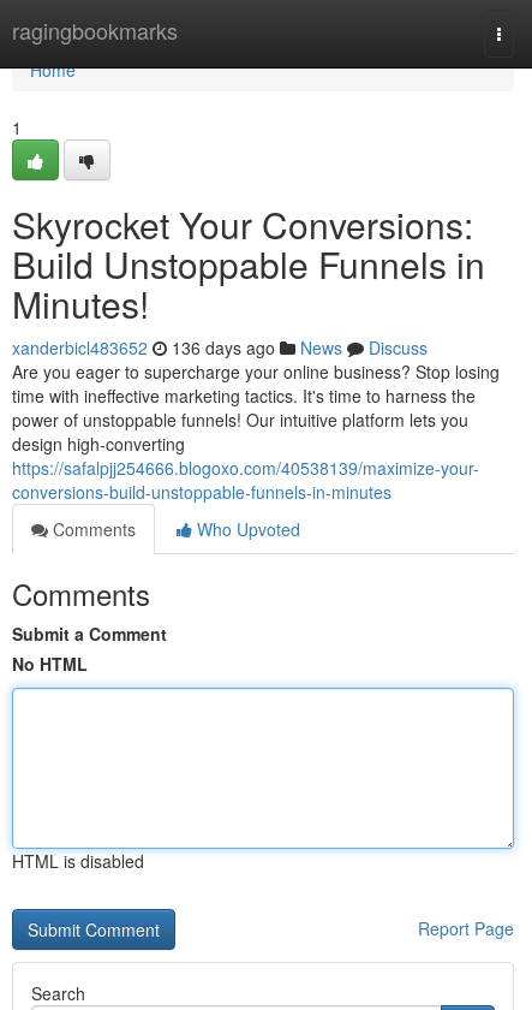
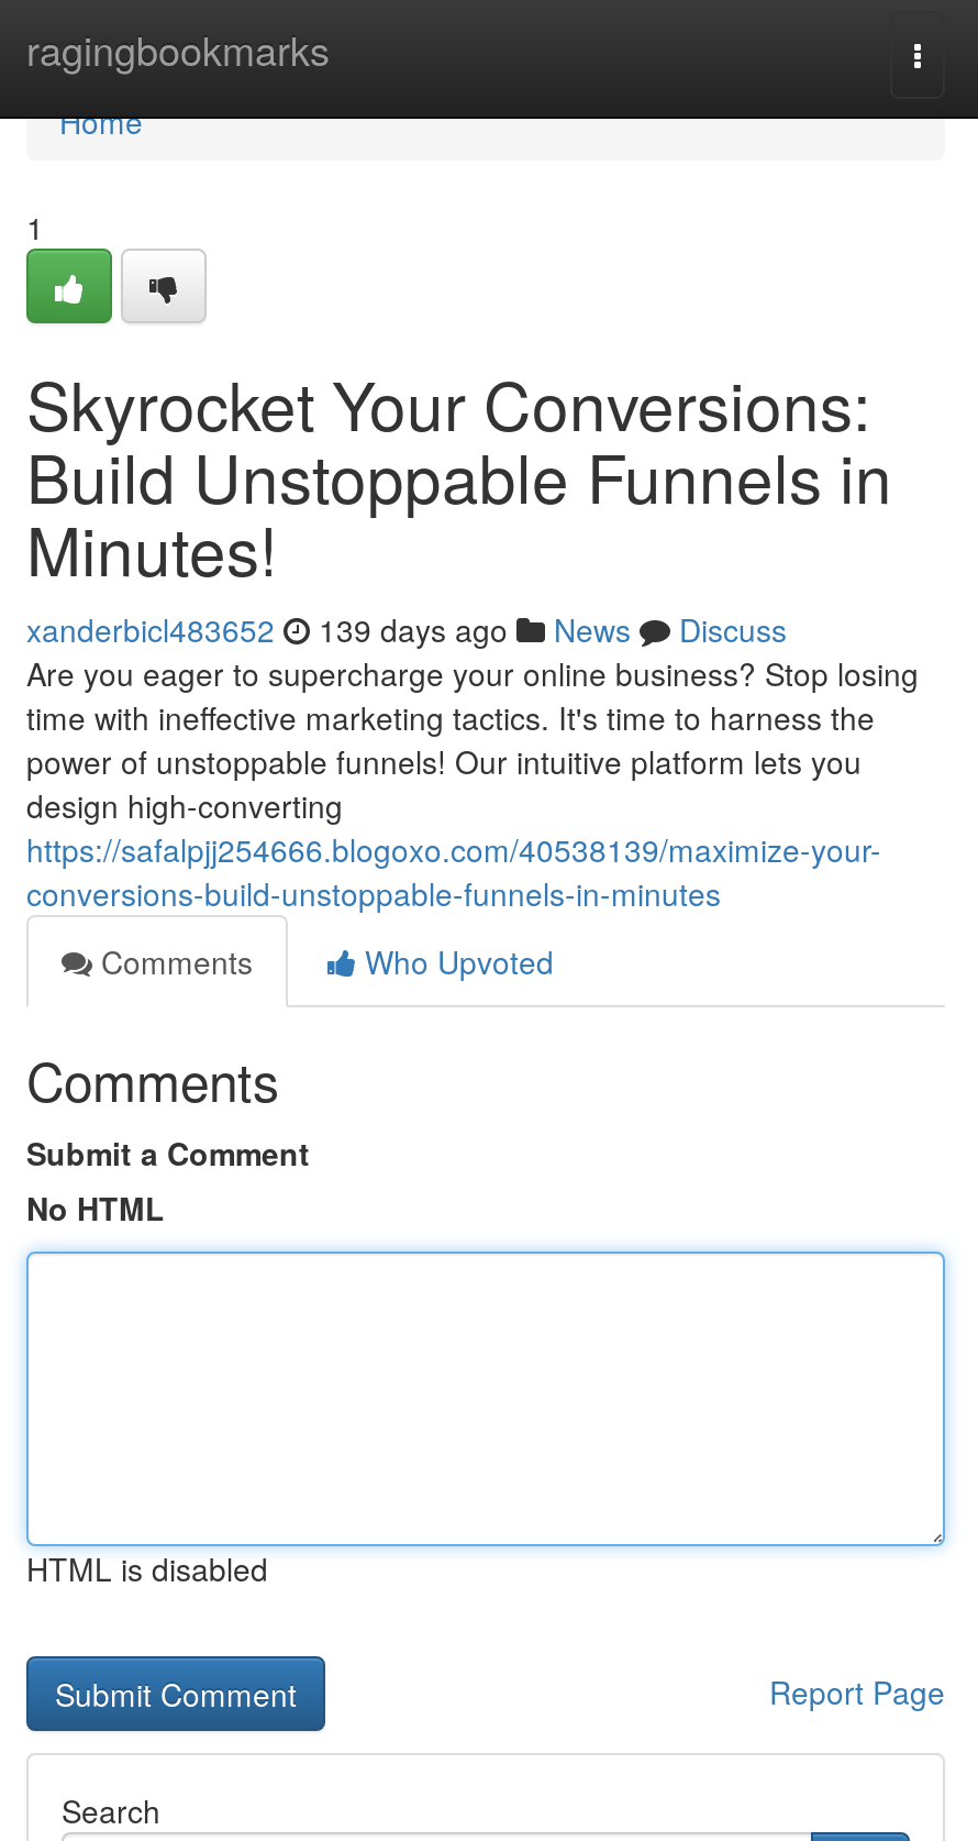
- xanderbicl483652 136 days ago News Discuss
+ xanderbicl483652 139 days ago News Discuss
